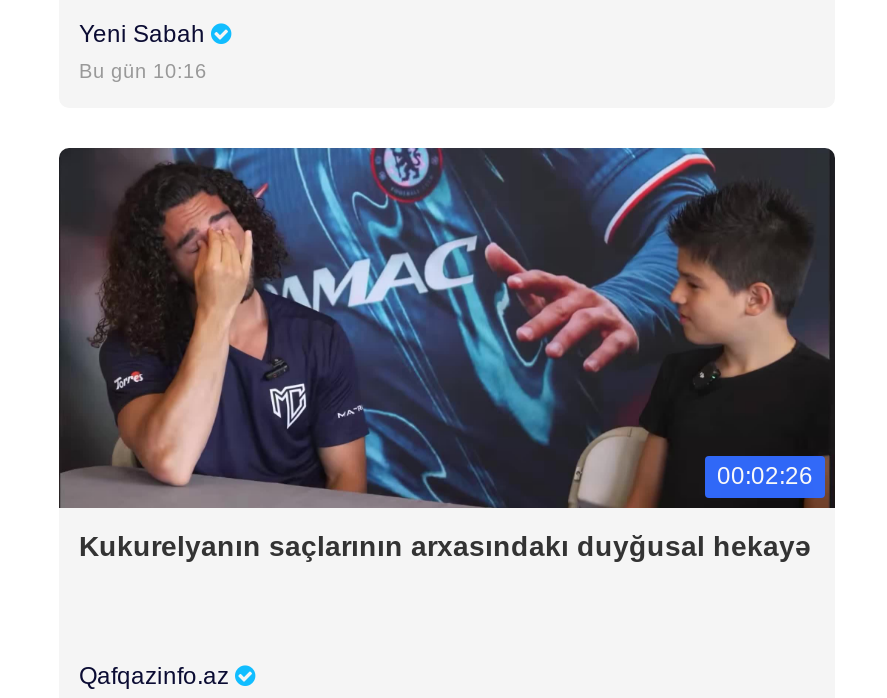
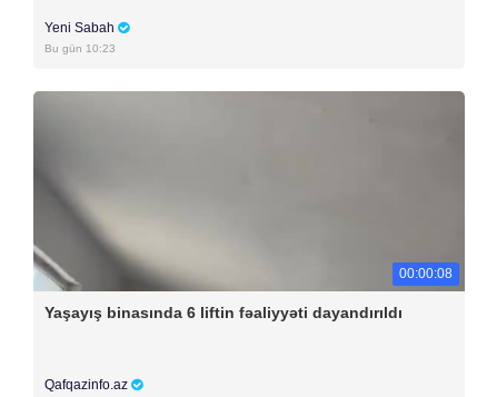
- Bu gün 10:16
+ Bu gün 10:23

- [image]
- 00:02:26
+ [image]
+ 00:00:08

- Kukurelyanın saçlarının arxasındakı duyğusal hekayə
+ Yaşayış binasında 6 liftin fəaliyyəti dayandırıldı
